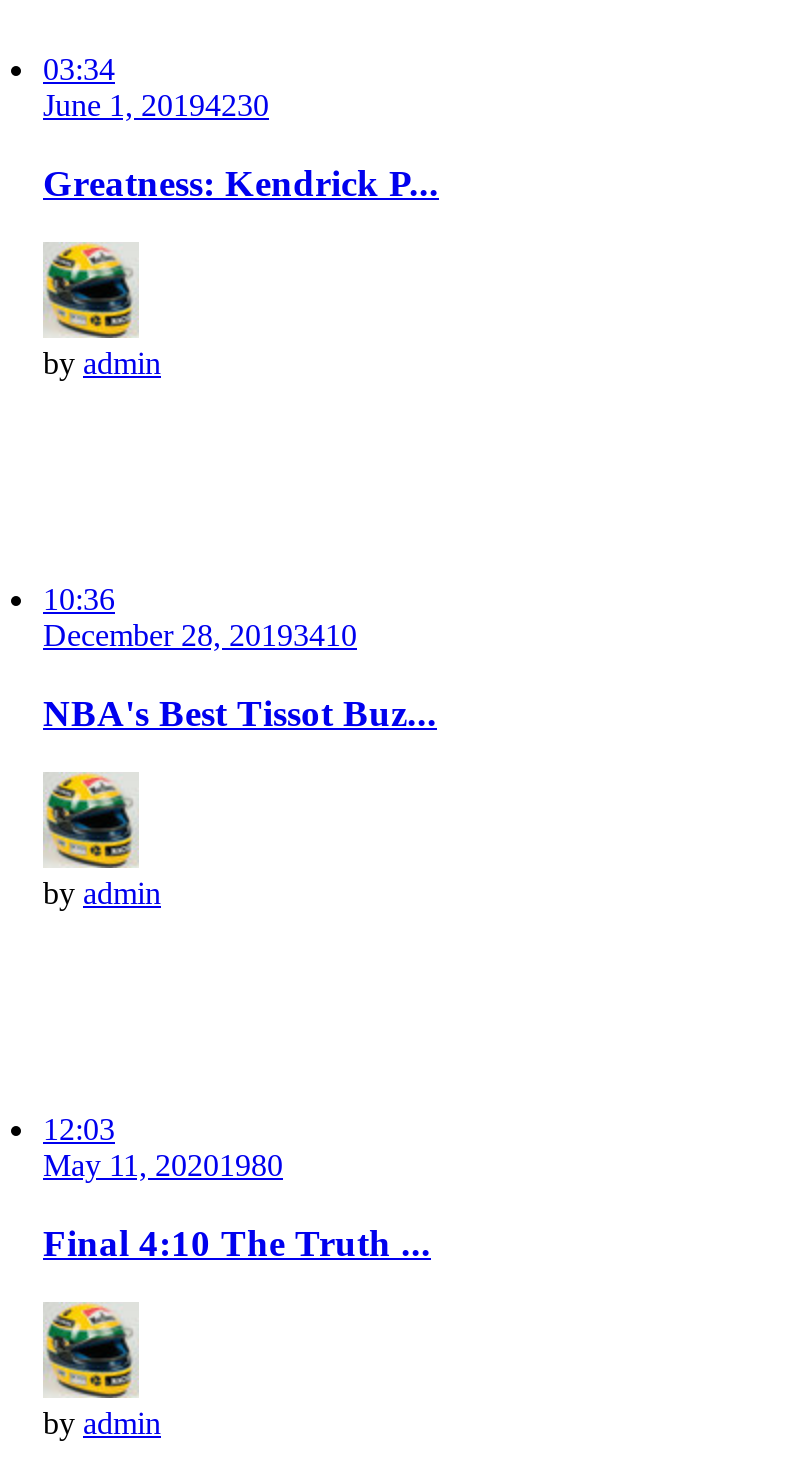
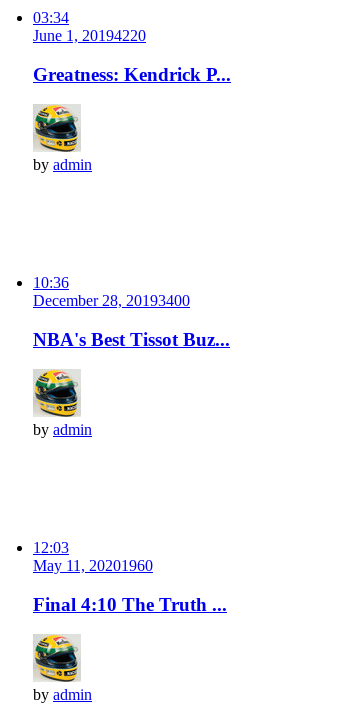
- June 1, 20194230
+ June 1, 20194220

- December 28, 2019341 0
+ December 28, 2019340 0

- May 11, 20201980
+ May 11, 20201960
